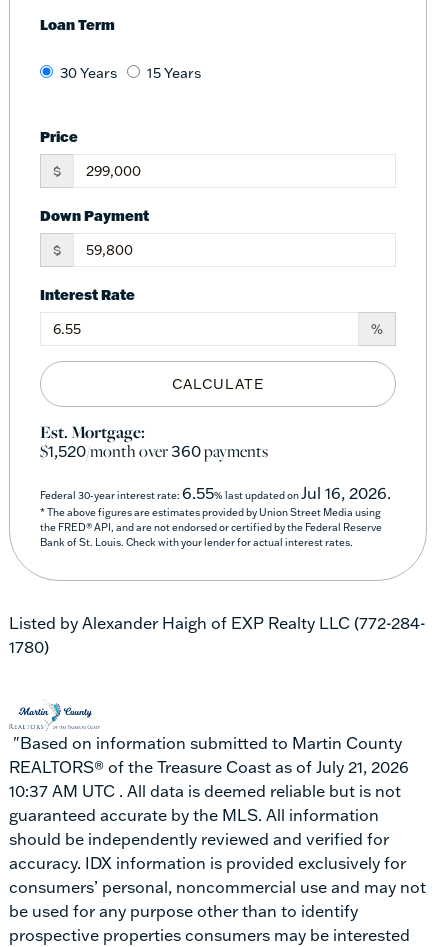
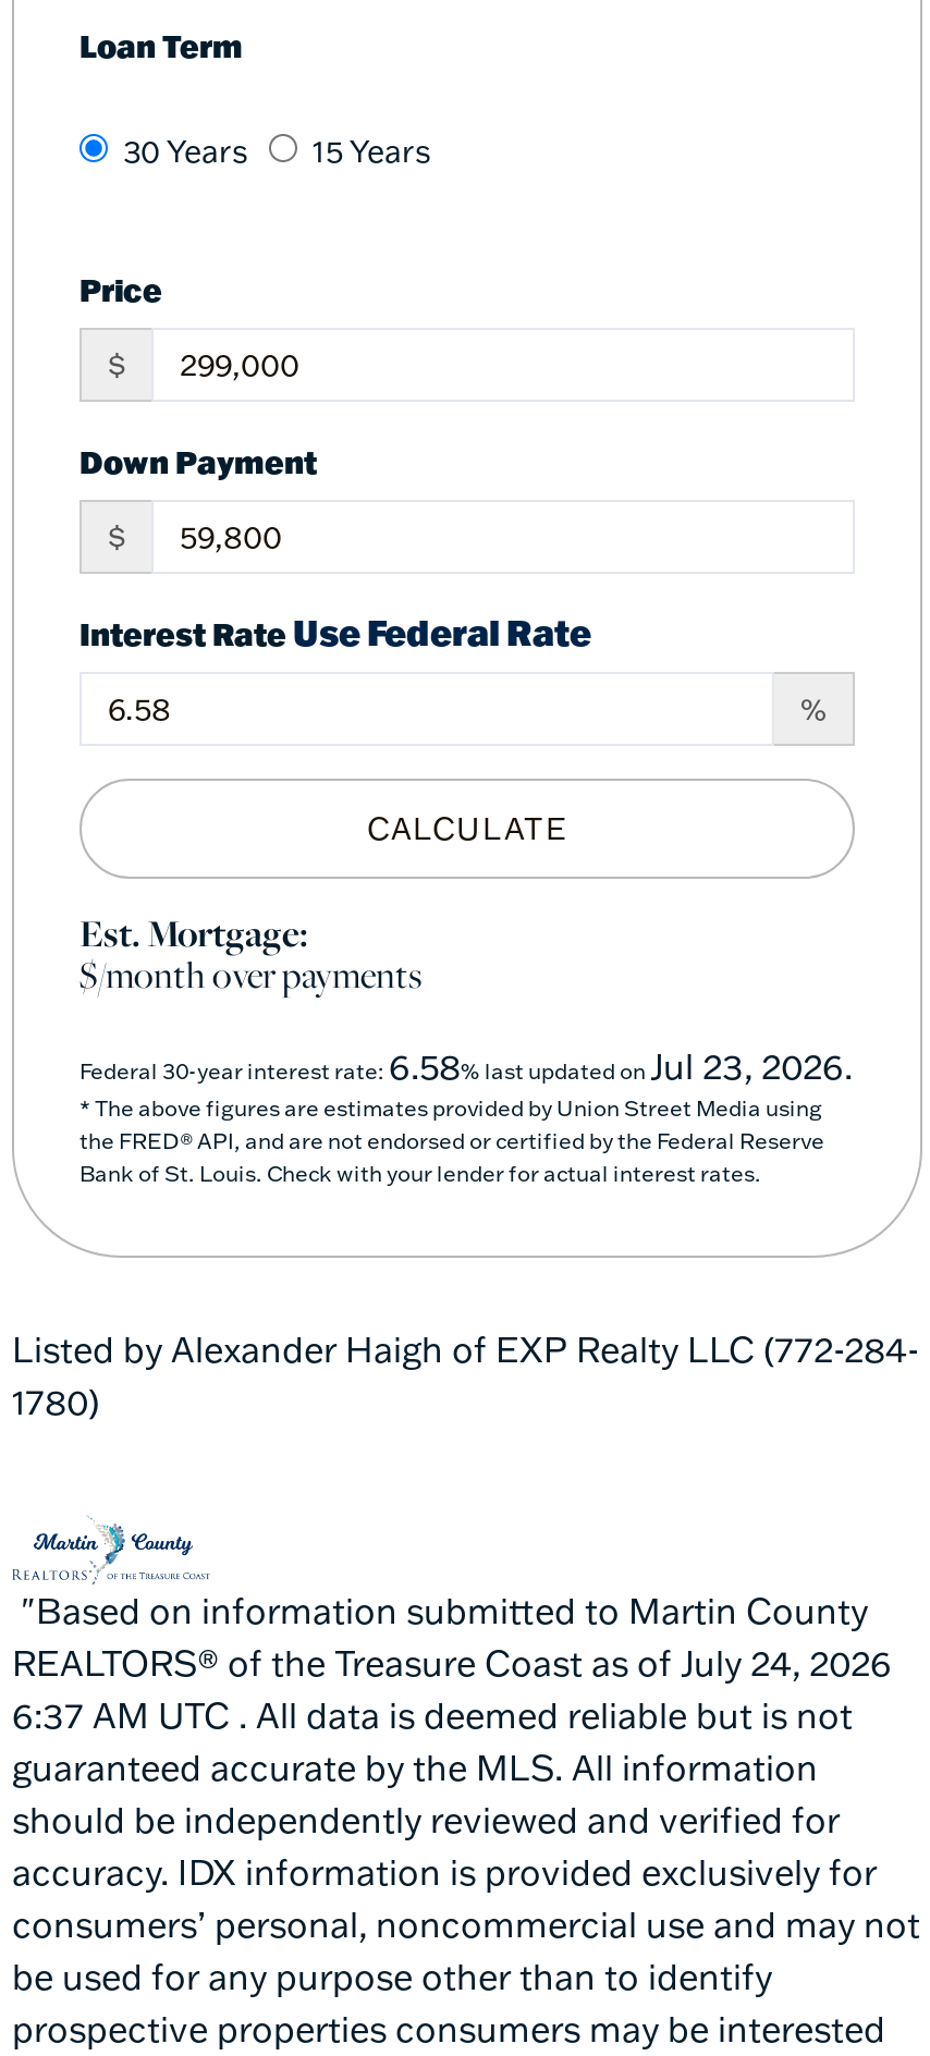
- Interest Rate
+ Interest Rate Use Federal Rate

- $1,520 /month over 360 payments
+ $/month overpayments

- Federal 30-year interest rate: 6.55% last updated onJul 16, 2026.
+ Federal 30-year interest rate: 6.58% last updated onJul 23, 2026.

- REALTORS® of the Treasure Coast as of July 21, 2026
+ REALTORS® of the Treasure Coast as of July 24, 2026

- 10:37 AM UTC . All data is deemed reliable but is not
+ 6:37 AM UTC . All data is deemed reliable but is not
